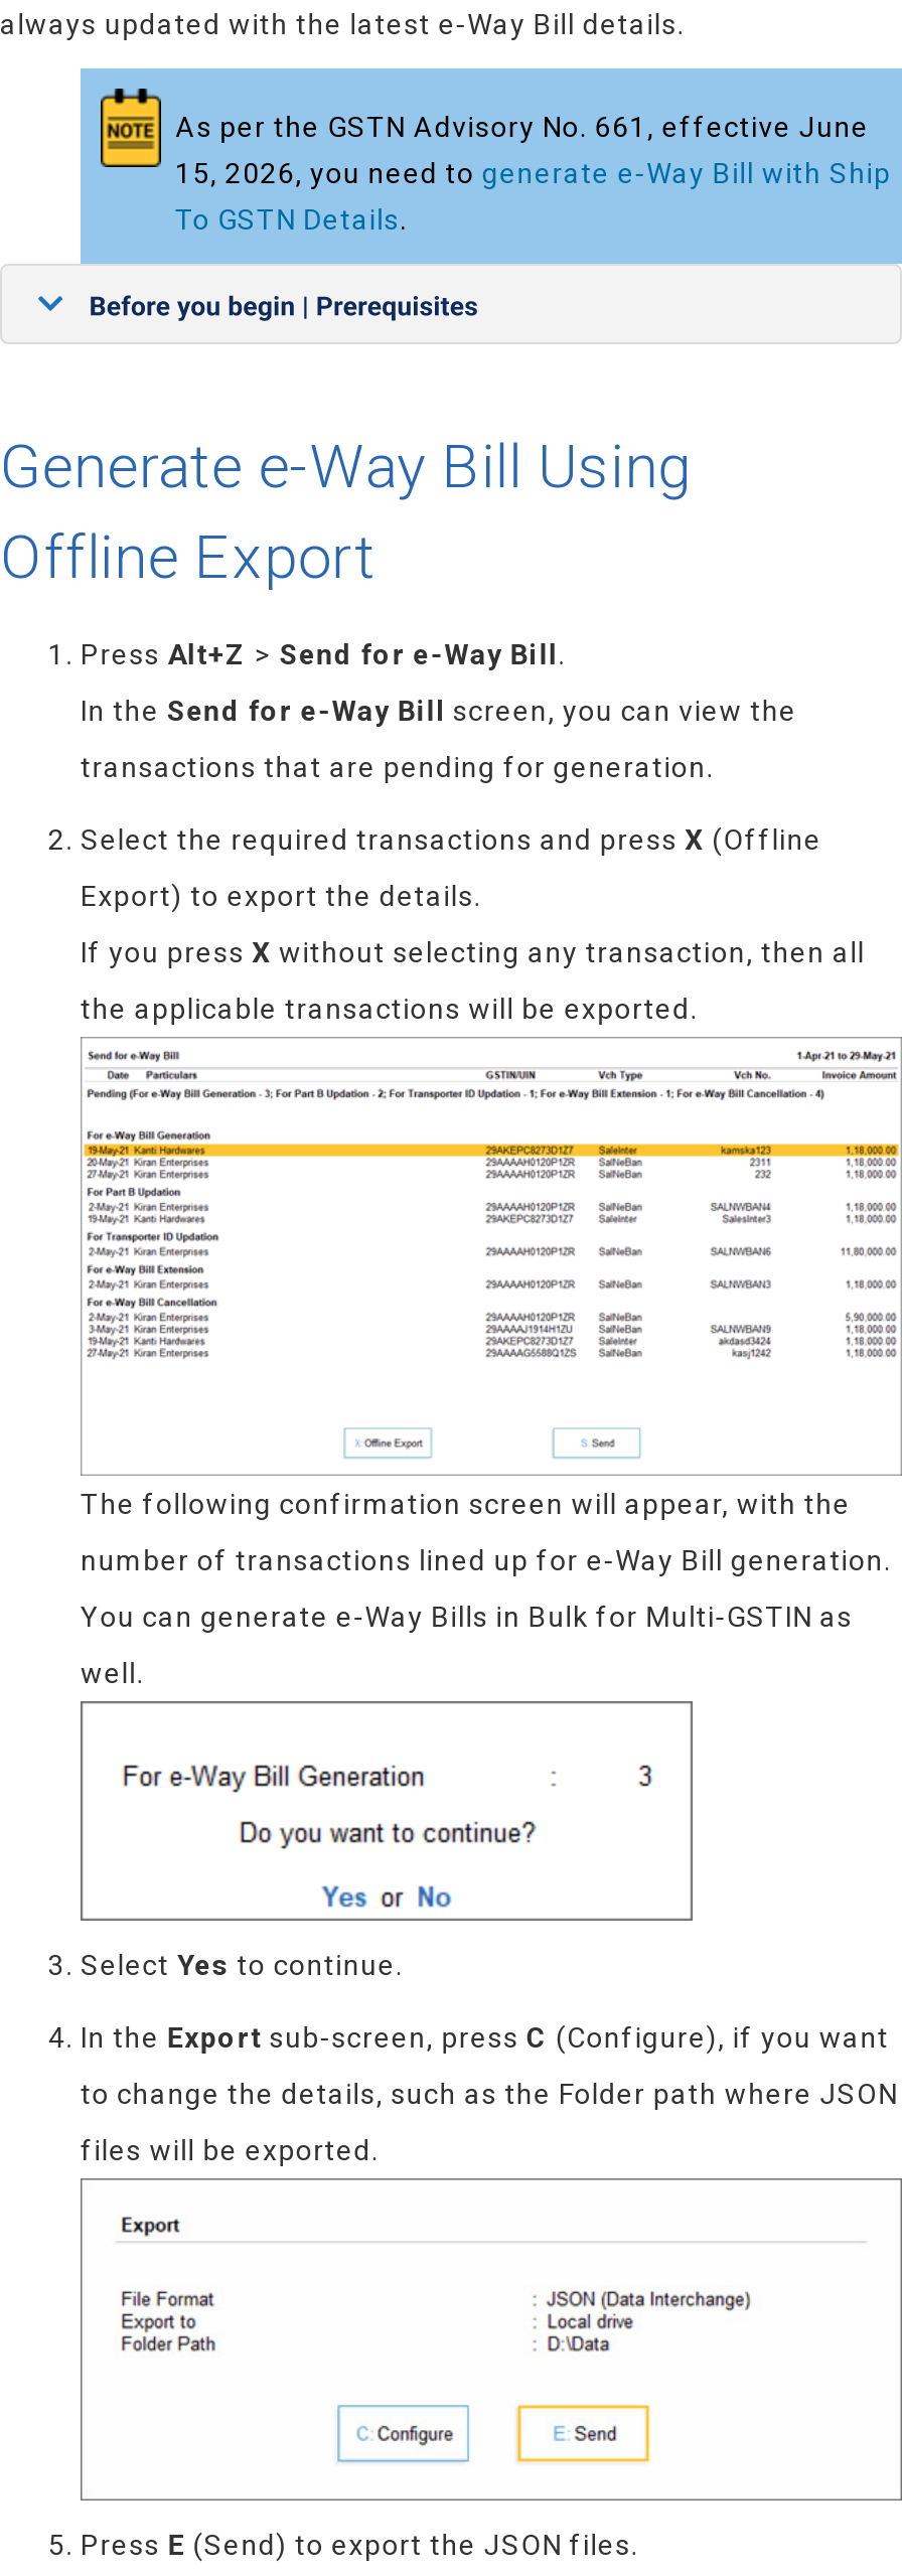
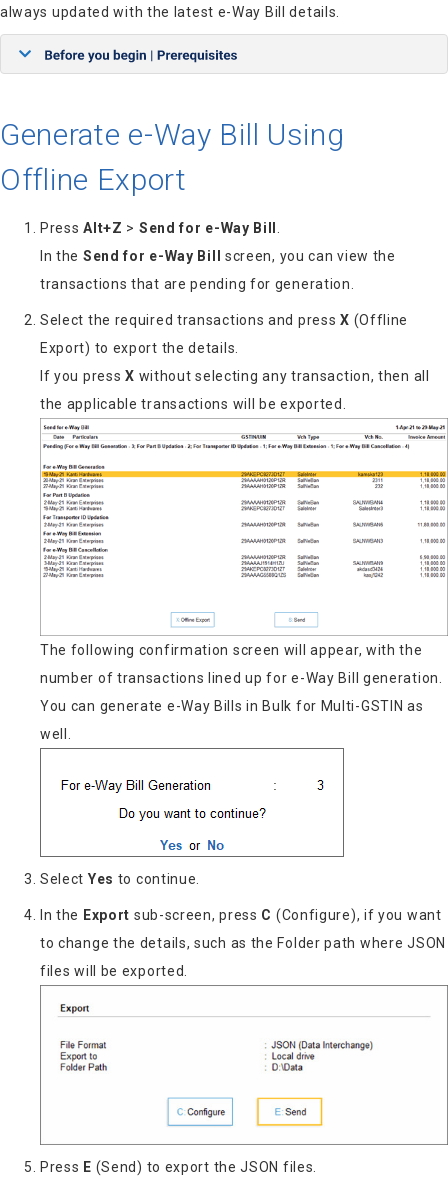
- [image]
- As per the GSTN Advisory No. 661, effective June
- 15, 2026, you need to generate e-Way Bill with Ship
- To GSTN Details.
